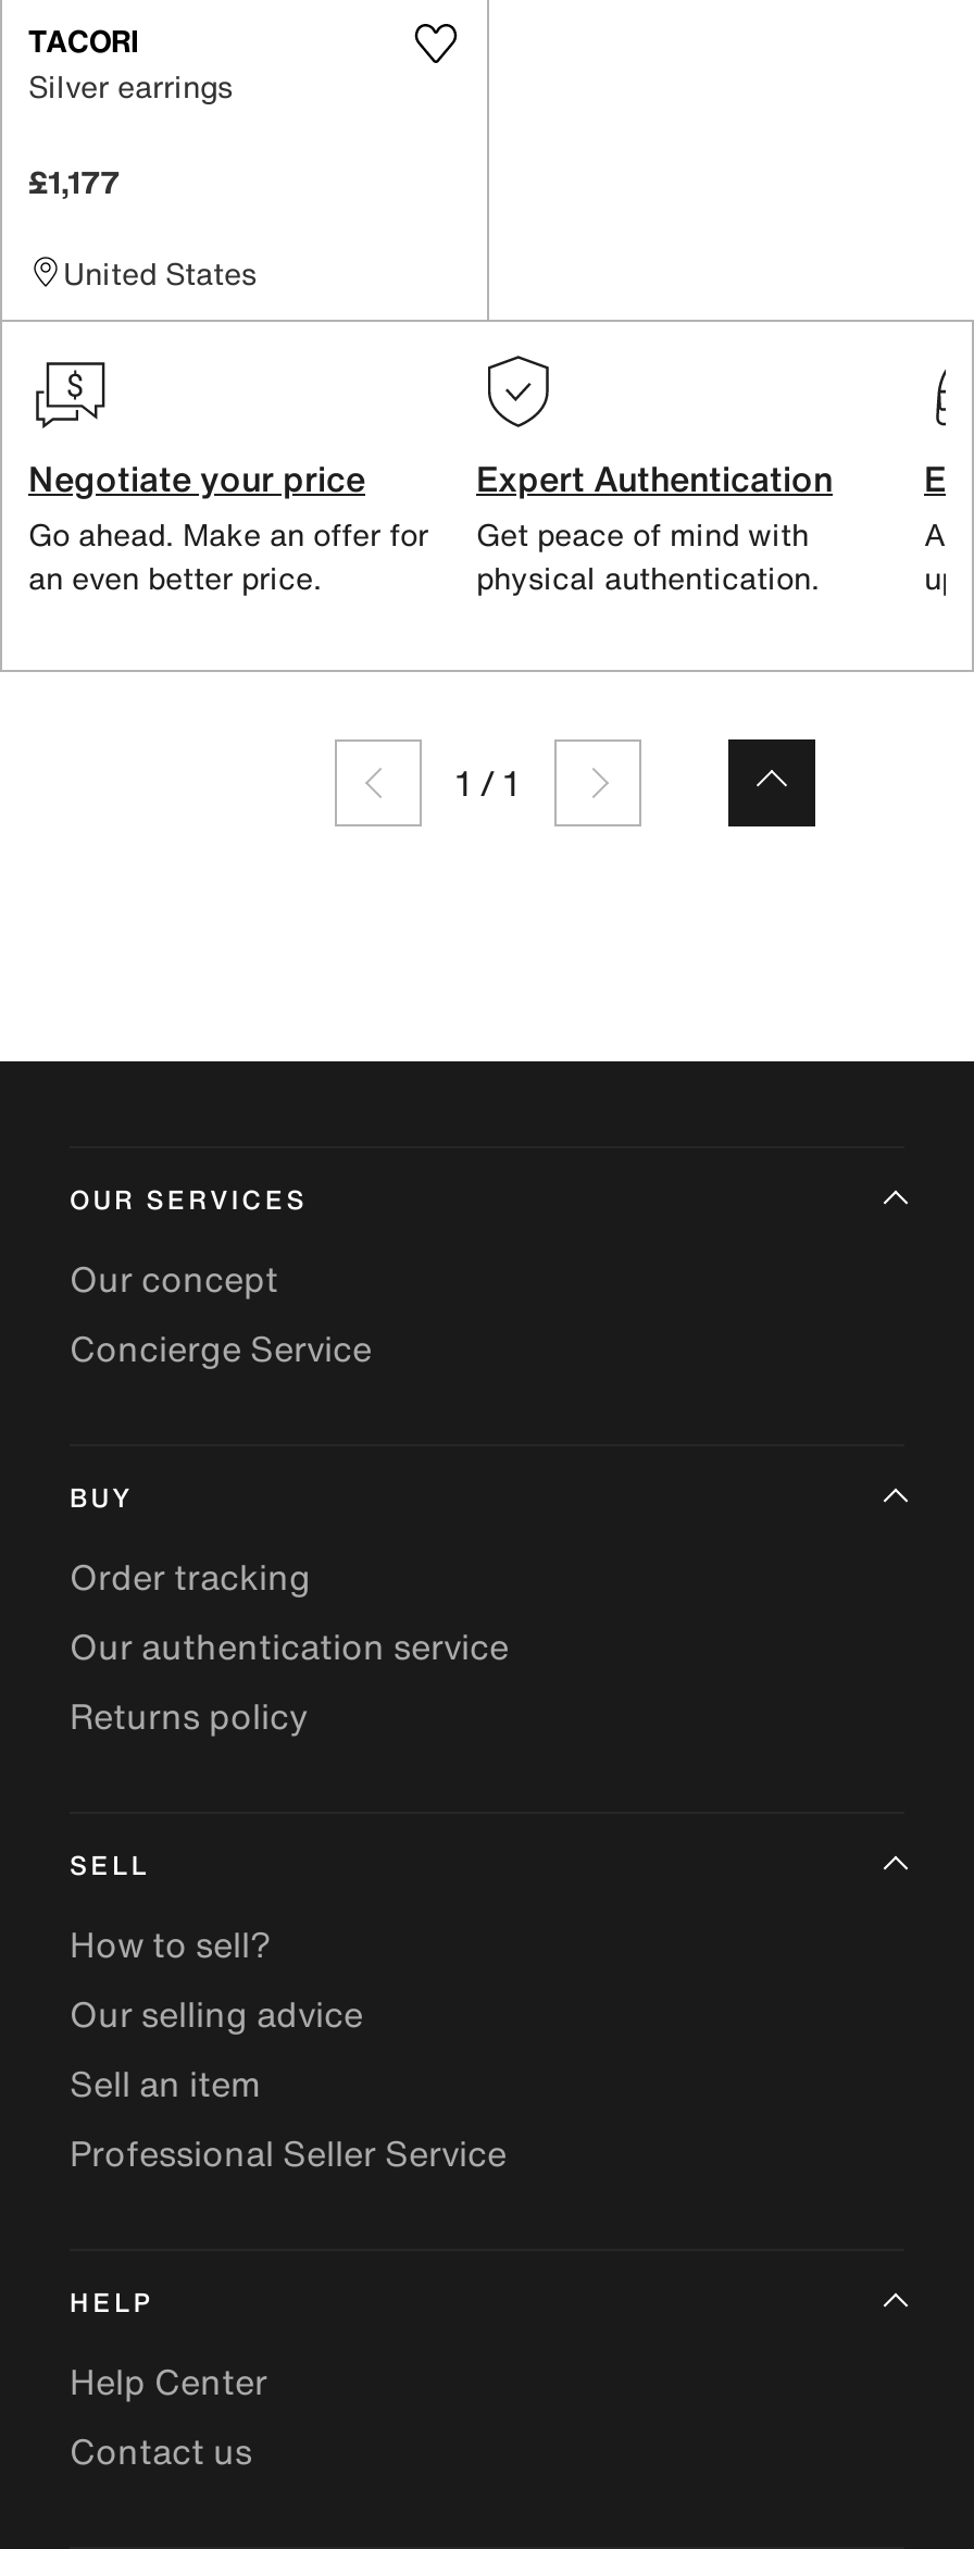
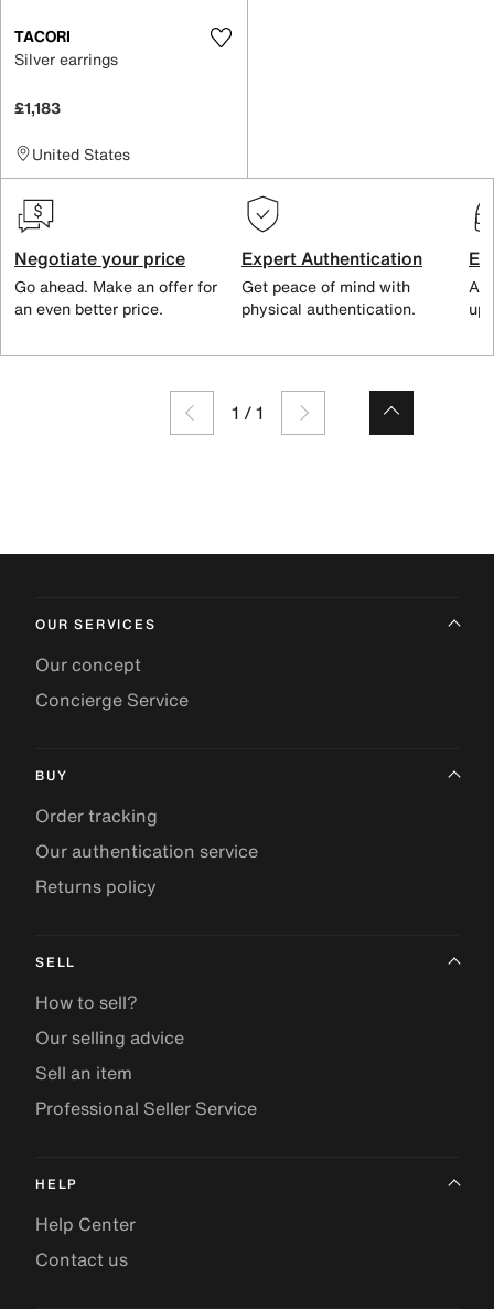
- £1,177
+ £1,183
